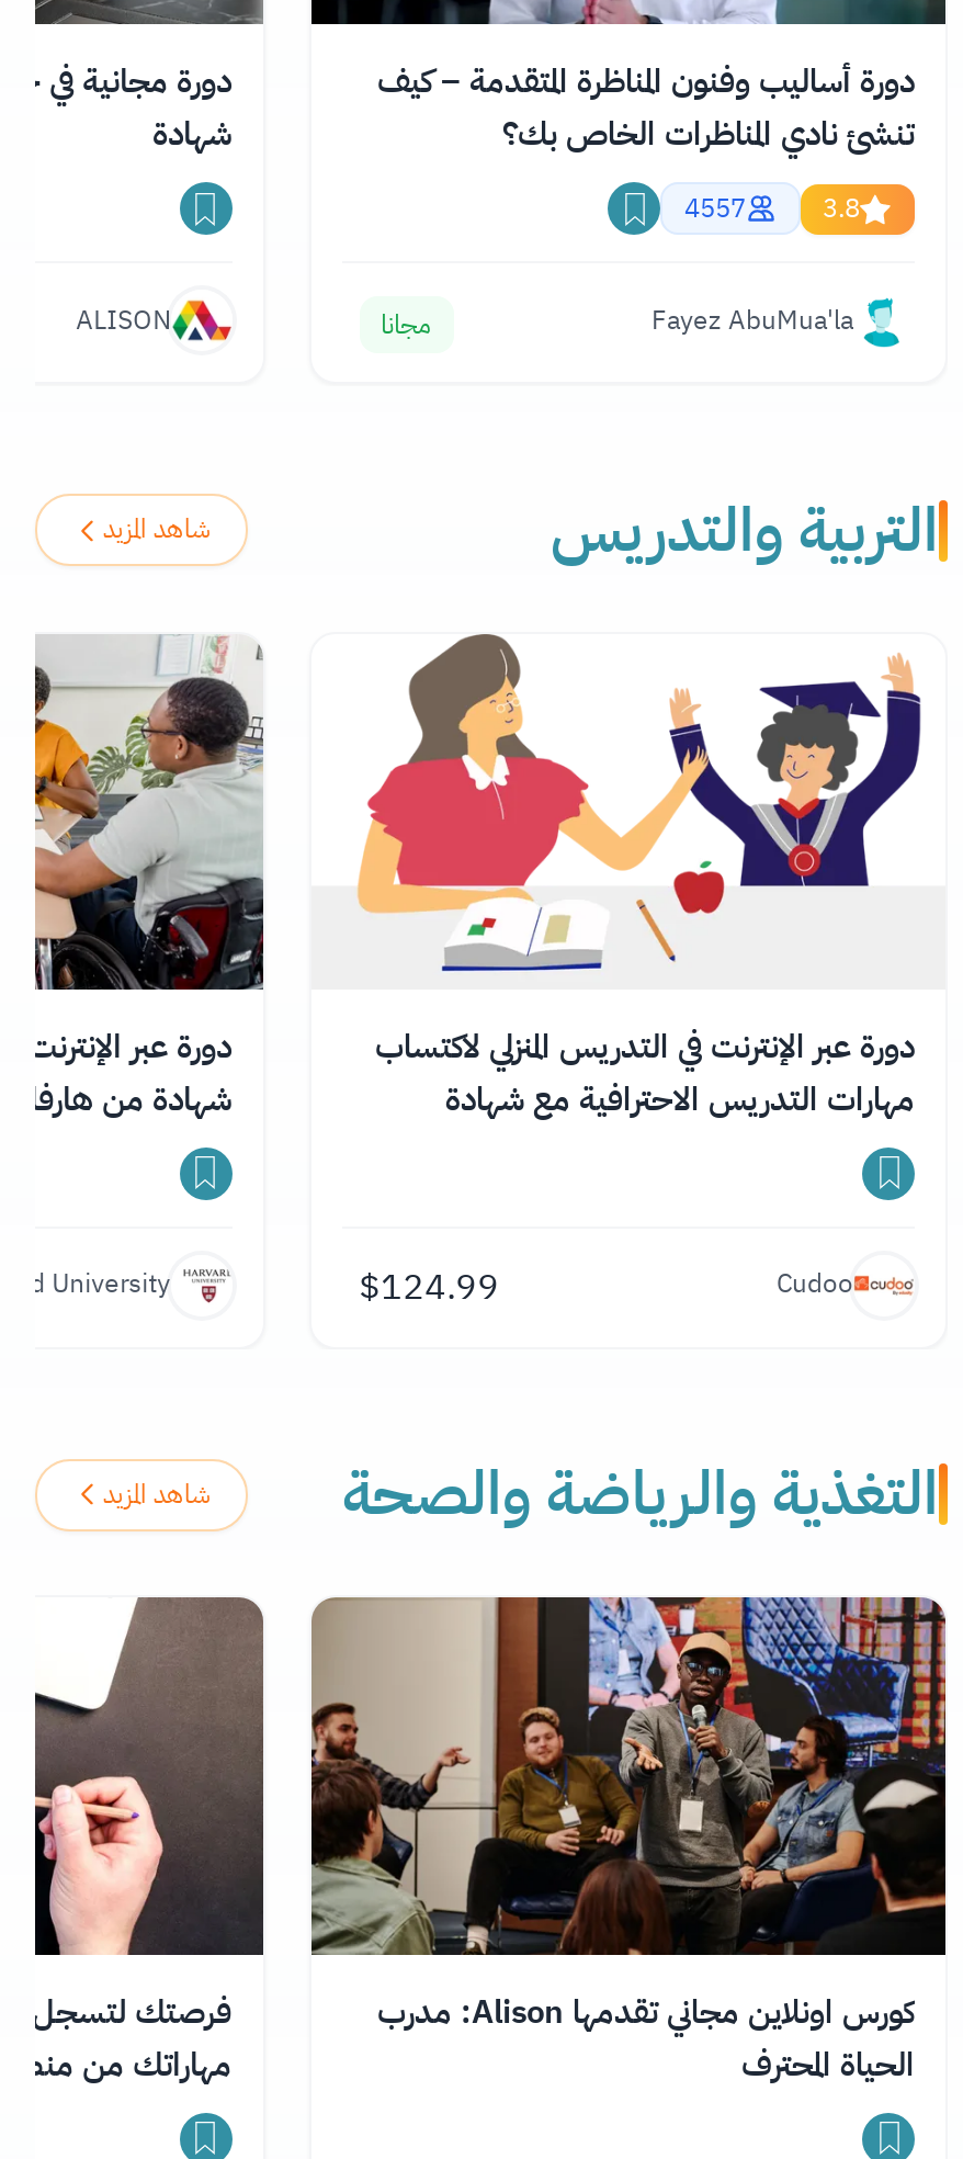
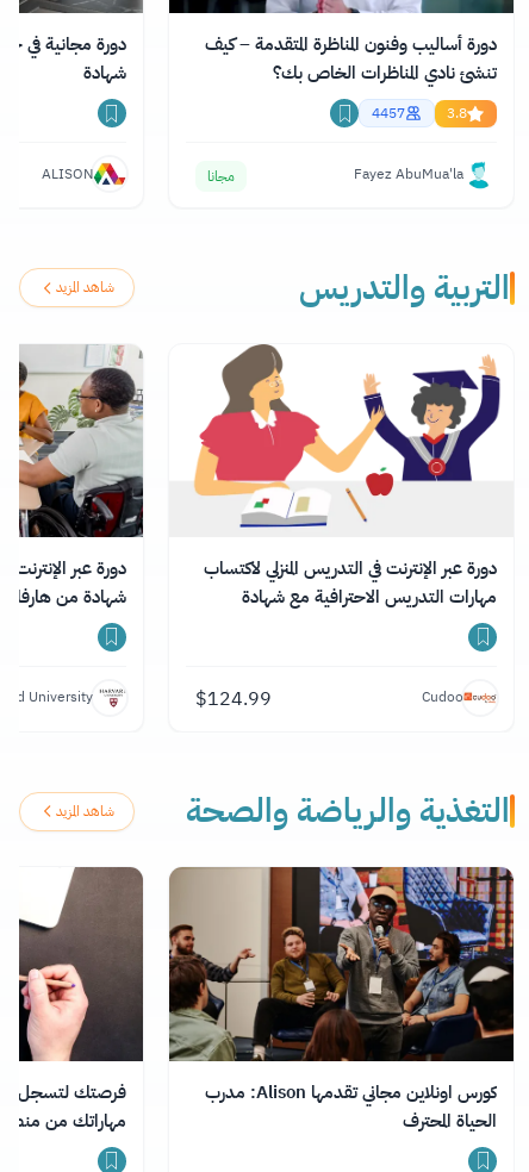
- 4557 3.8
+ 4457 3.8
